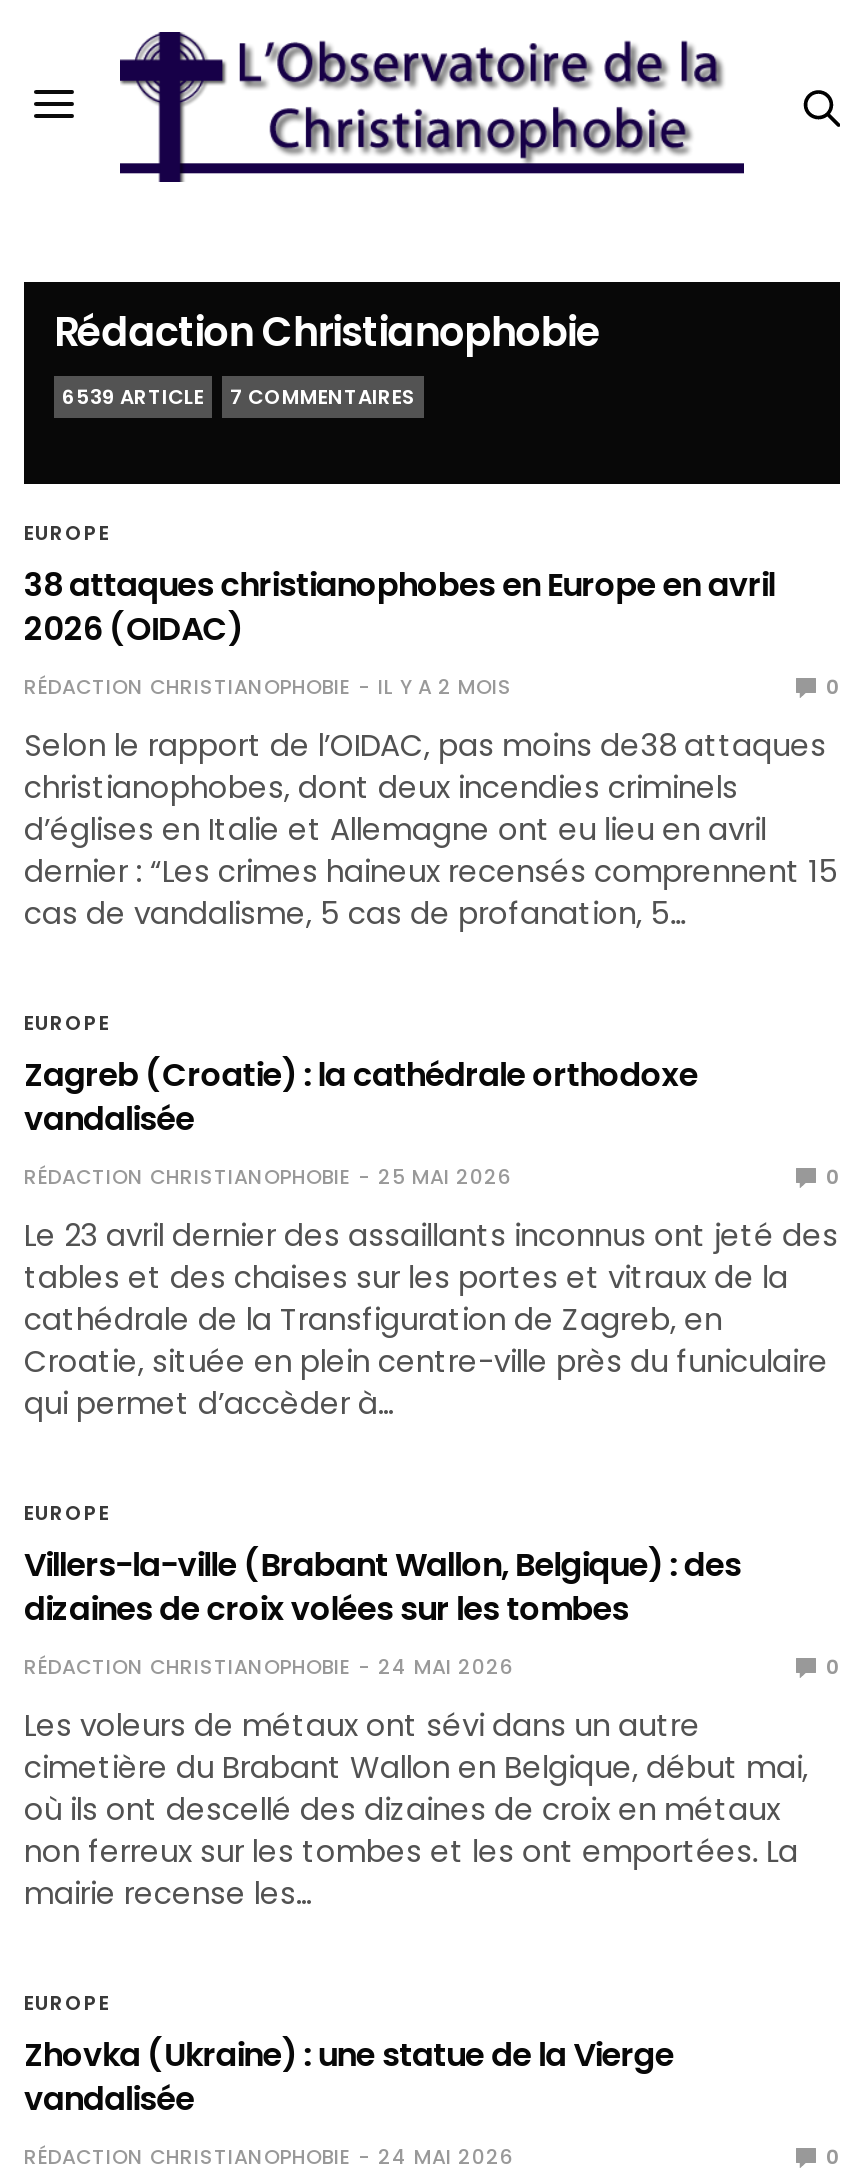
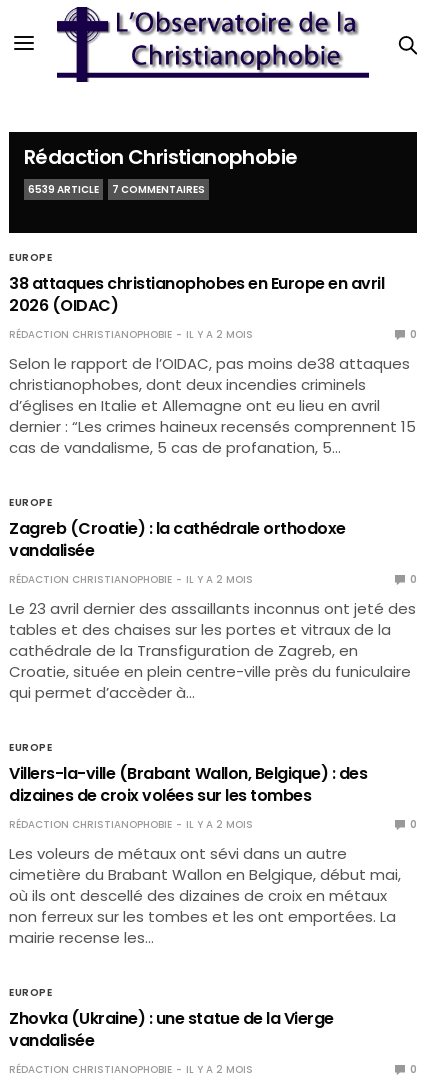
- RÉDACTION CHRISTIANOPHOBIE 25 MAI 2026
+ RÉDACTION CHRISTIANOPHOBIE IL Y A 2 MOIS

- RÉDACTION CHRISTIANOPHOBIE 24 MAI 2026
+ RÉDACTION CHRISTIANOPHOBIE IL Y A 2 MOIS

- RÉDACTION CHRISTIANOPHOBIE 24 MAI 2026
+ RÉDACTION CHRISTIANOPHOBIE IL Y A 2 MOIS
